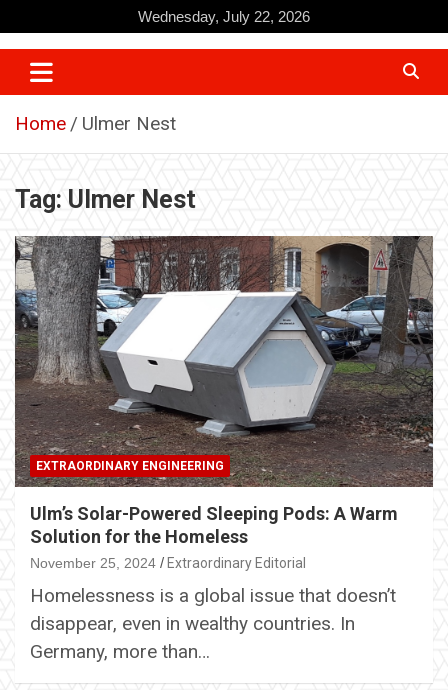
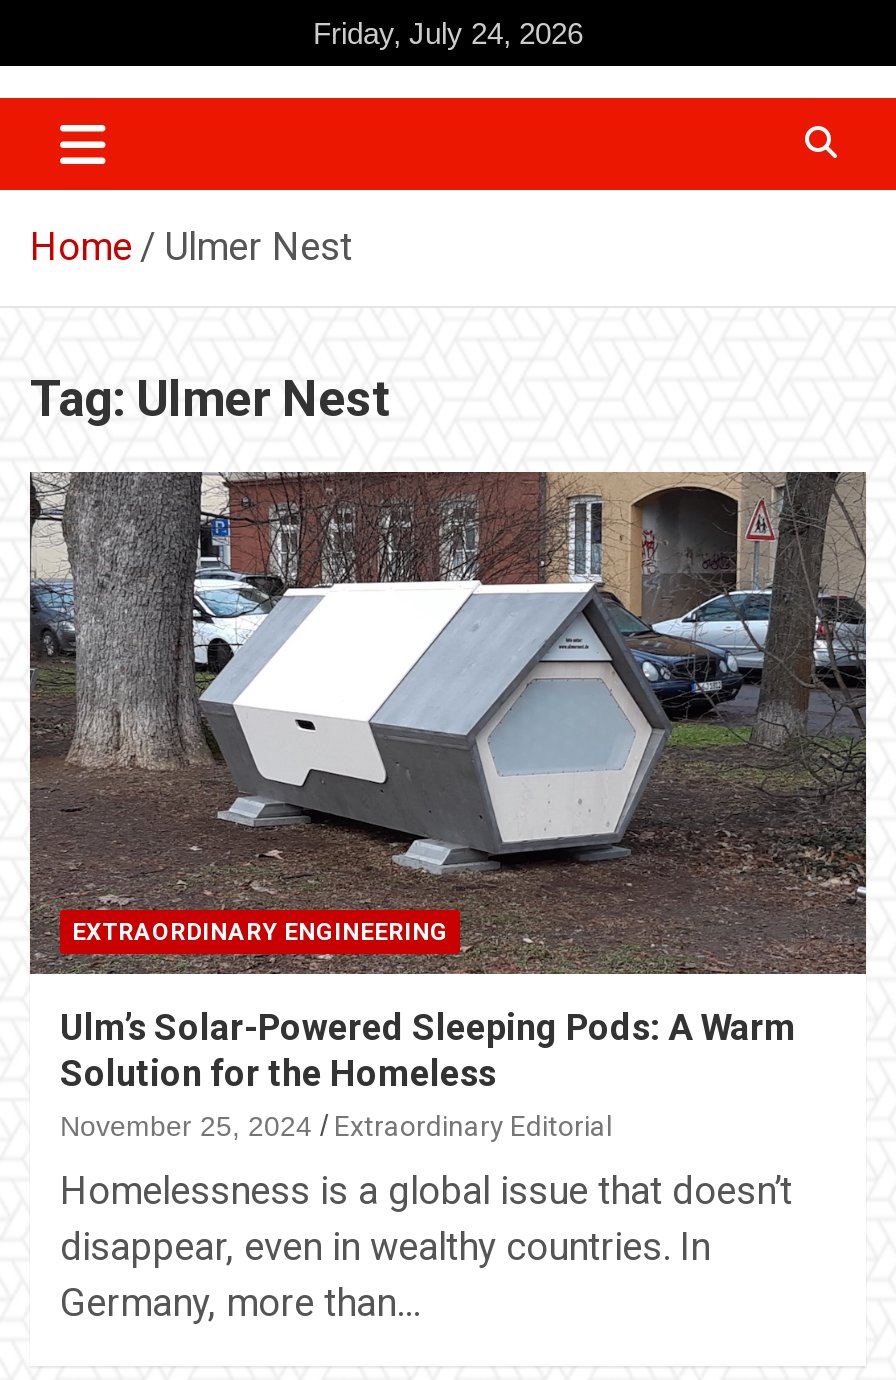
- Wednesday, July 22, 2026
+ Friday, July 24, 2026
